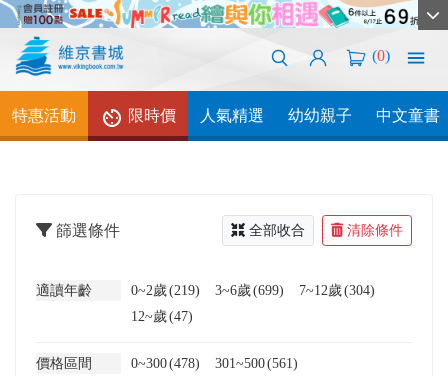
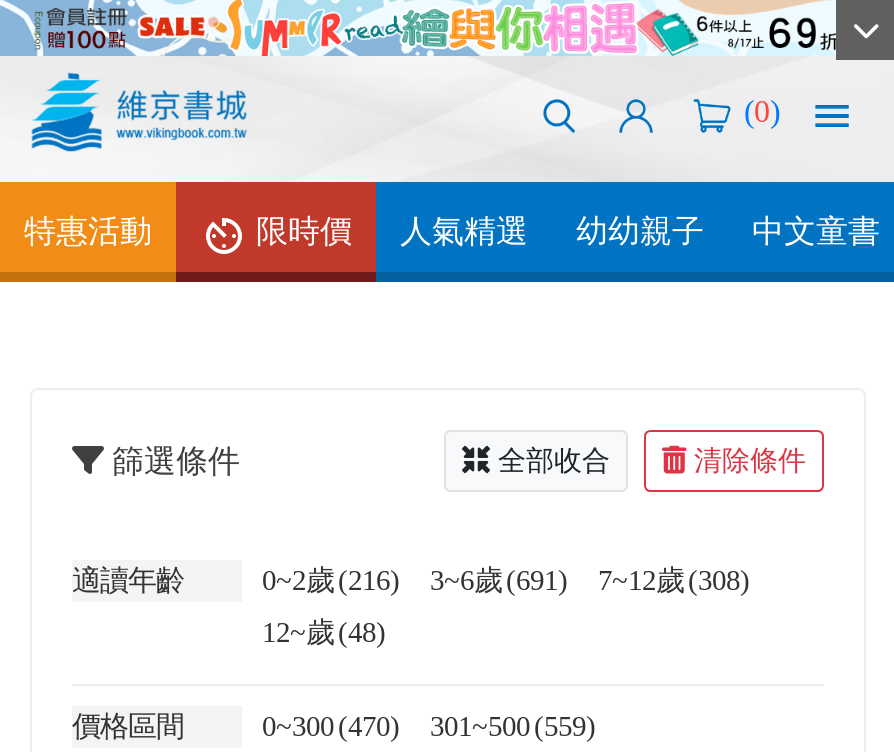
- 0~2歲 (219)
+ 0~2歲 (216)

- 3~6歲 (699)
+ 3~6歲 (691)

- 7~12歲 (304)
+ 7~12歲 (308)

- 12~歲 (47)
+ 12~歲 (48)

- 0~300 (478)
+ 0~300 (470)

- 301~500 (561)
+ 301~500 (559)
